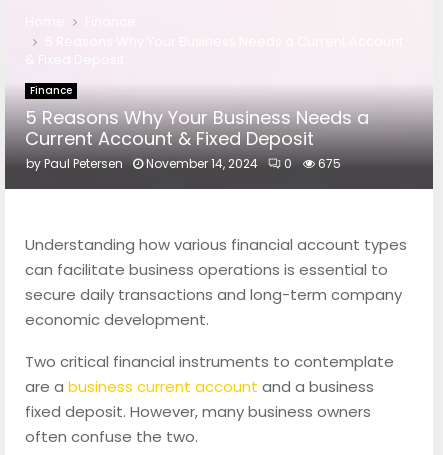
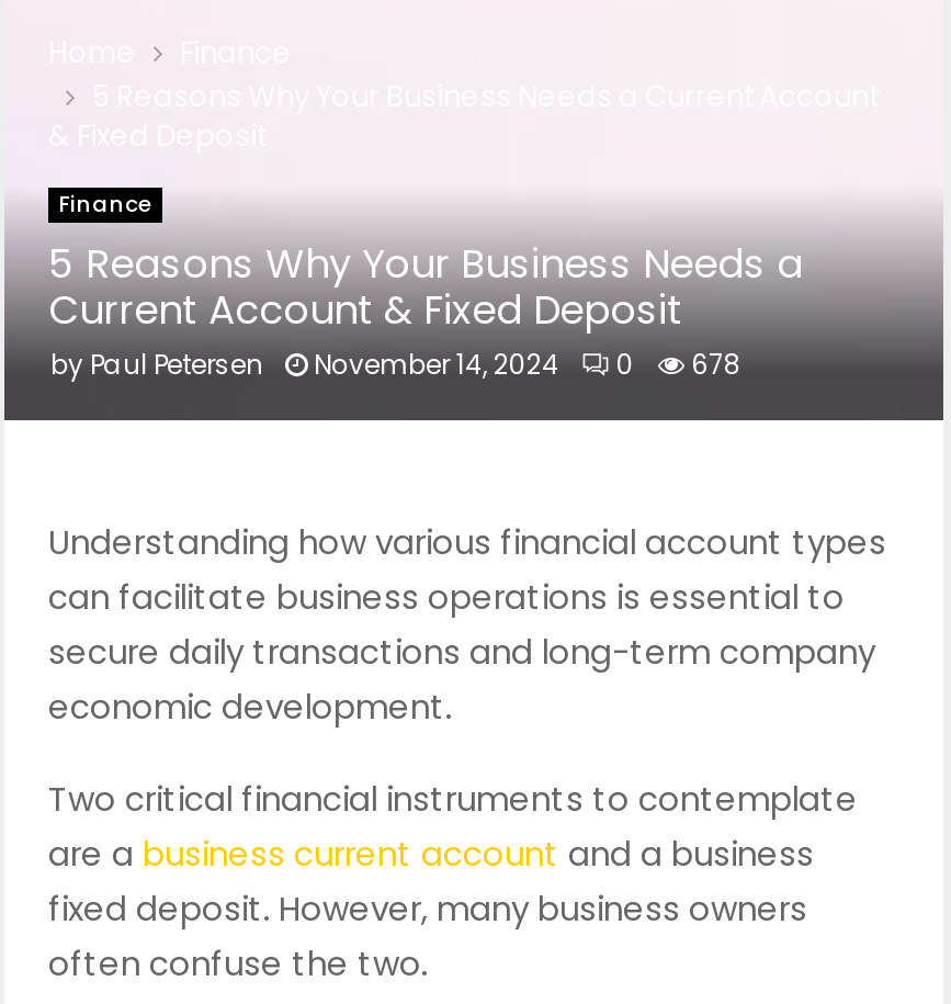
- by Paul Petersen November 14, 2024 0 675
+ by Paul Petersen November 14, 2024 0 678
